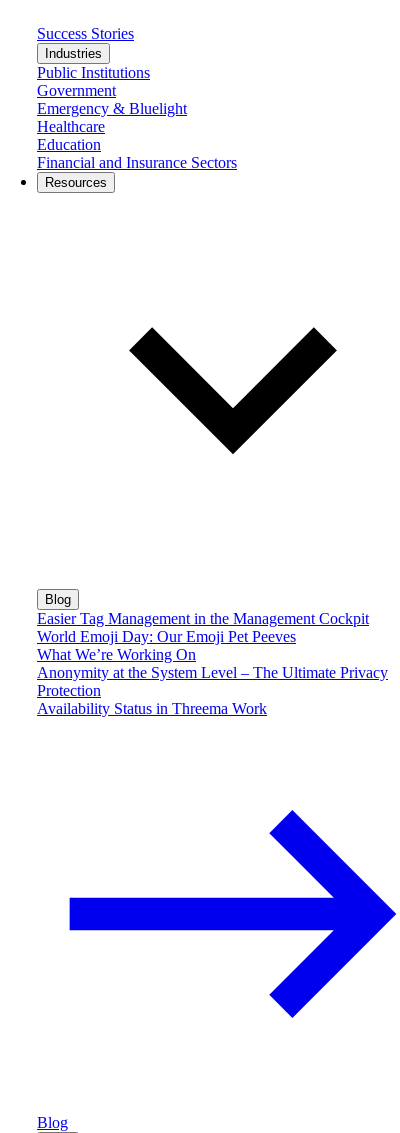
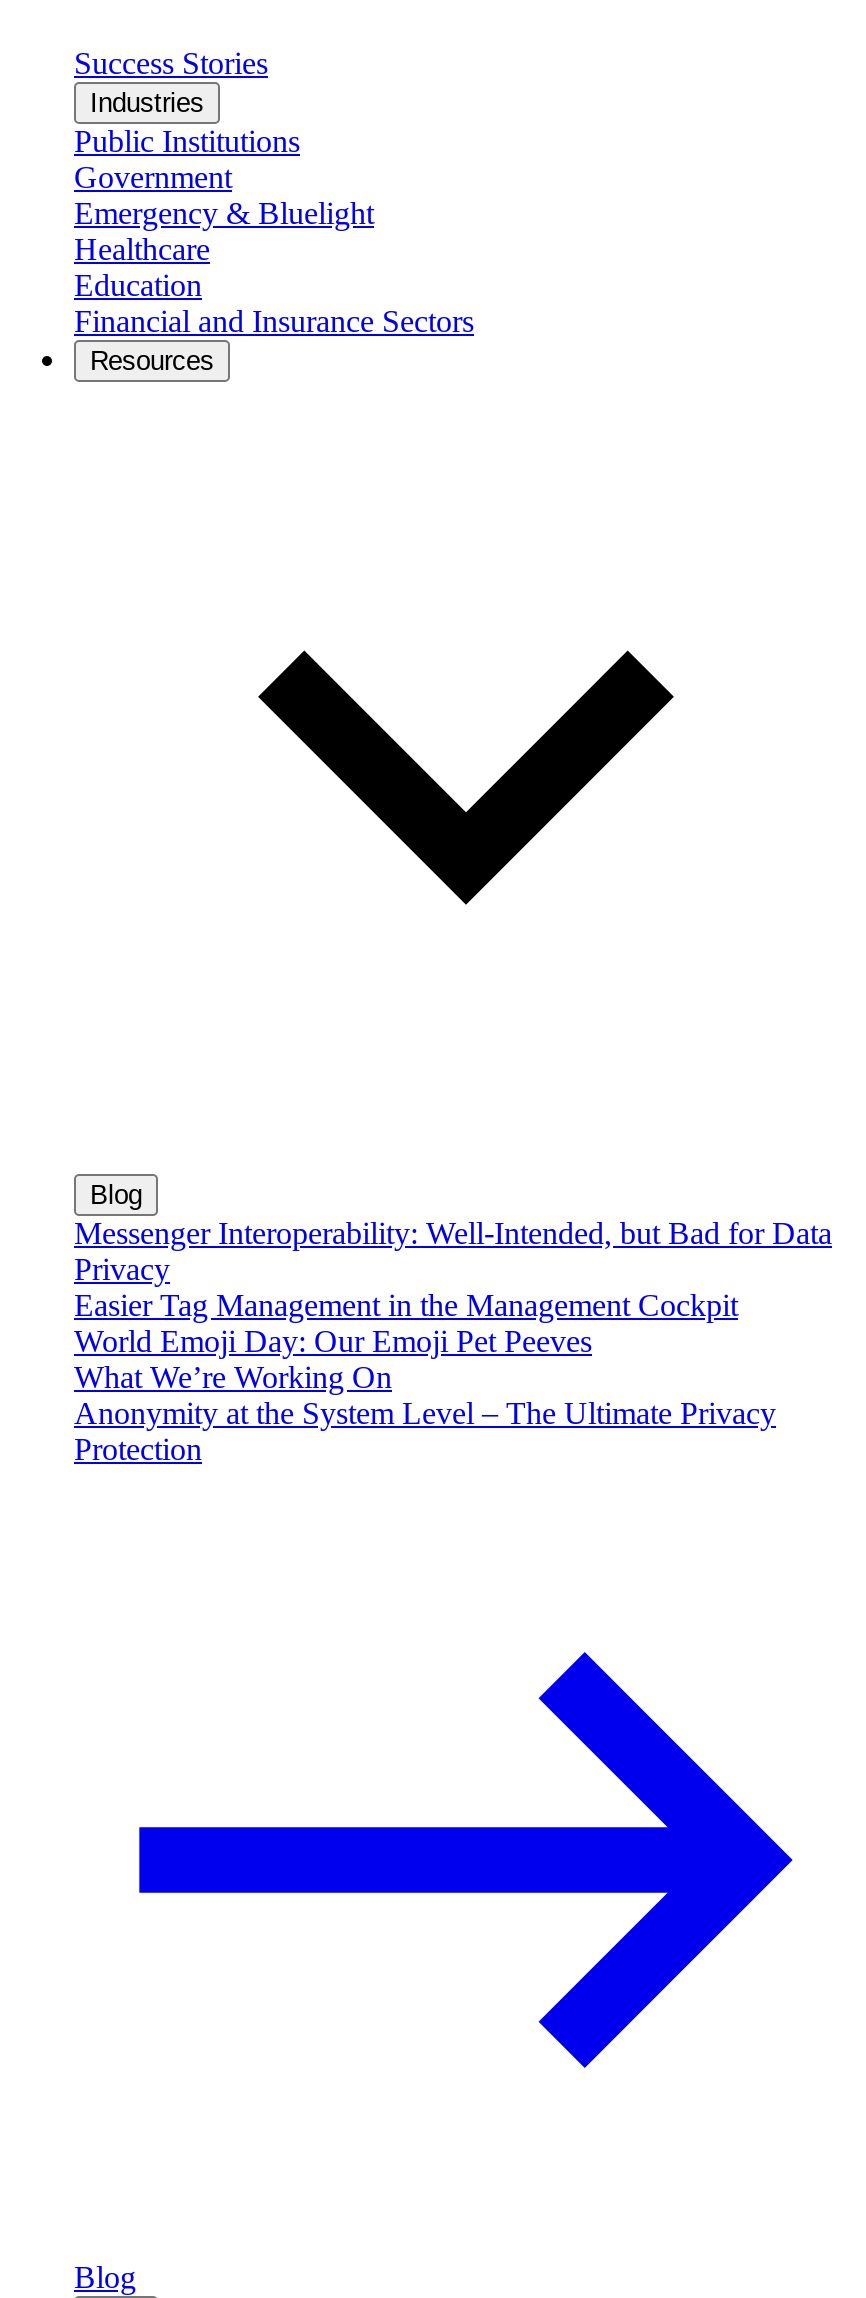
+ Messenger Interoperability: Well-Intended, but Bad for Data
+ Privacy

moved down: Easier Tag Management in the Management Cockpit | World Emoji Day: Our Emoji Pet Peeves | What We’re Working On | Anonymity at the System Level – The Ultimate Privacy | Protection

- Availability Status in Threema Work
